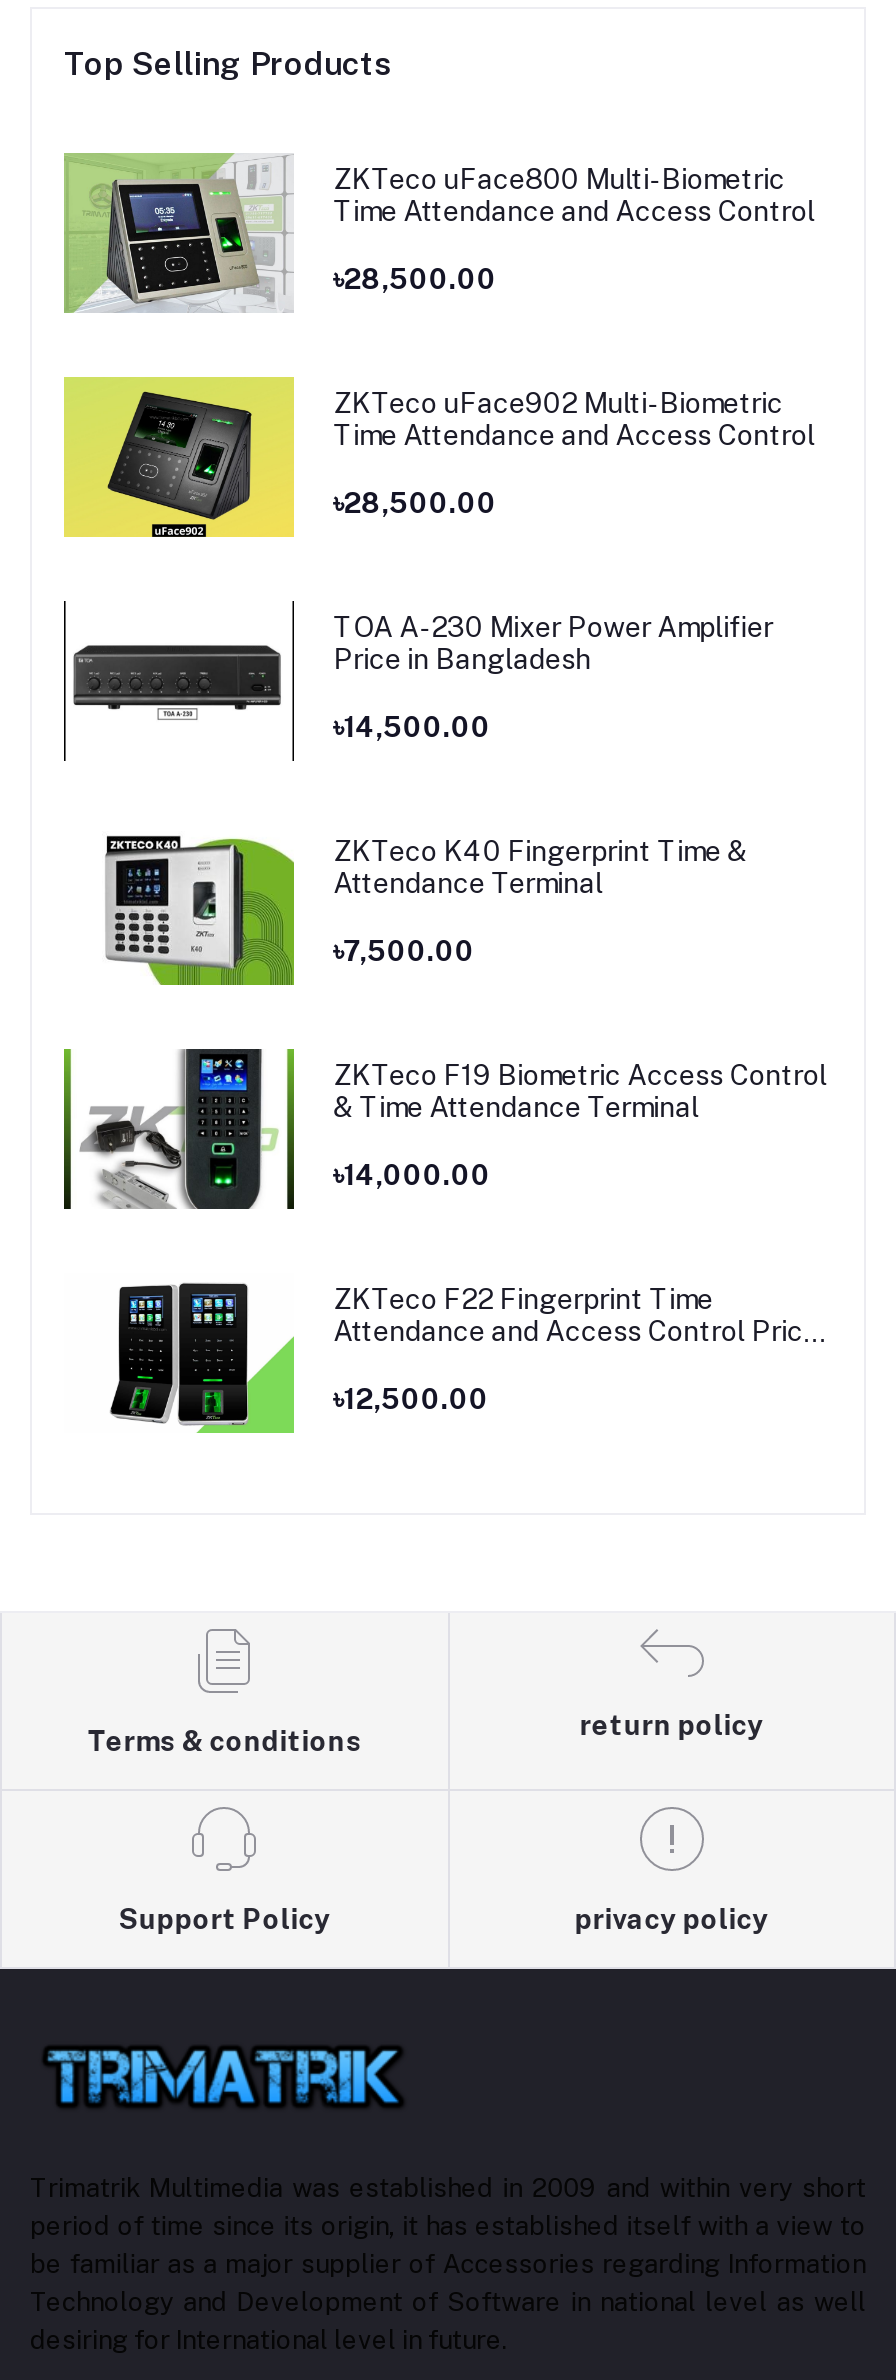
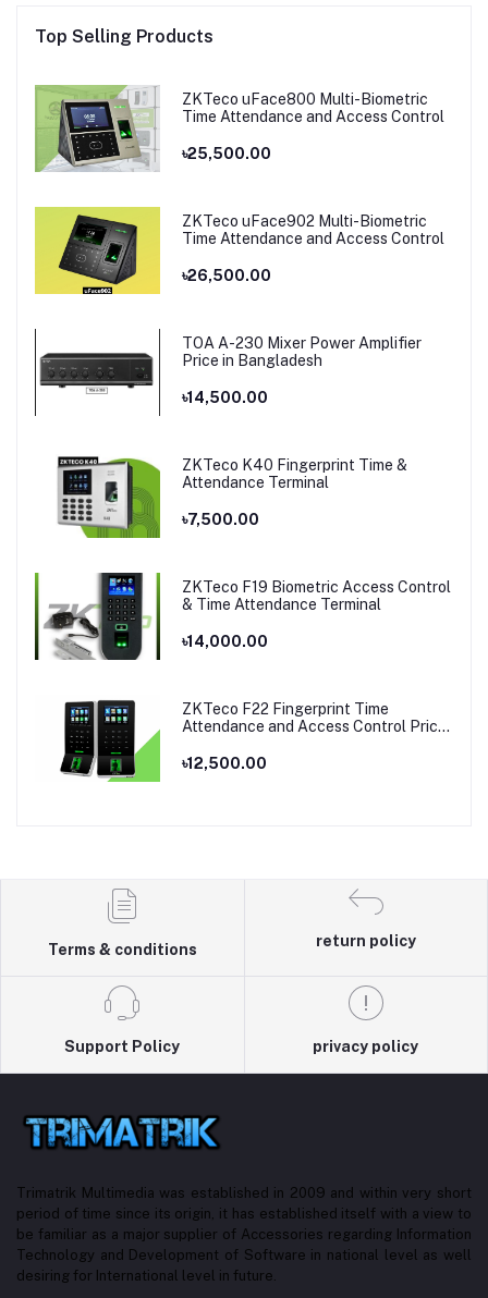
- ৳28,500.00
+ ৳25,500.00

- ৳28,500.00
+ ৳26,500.00
